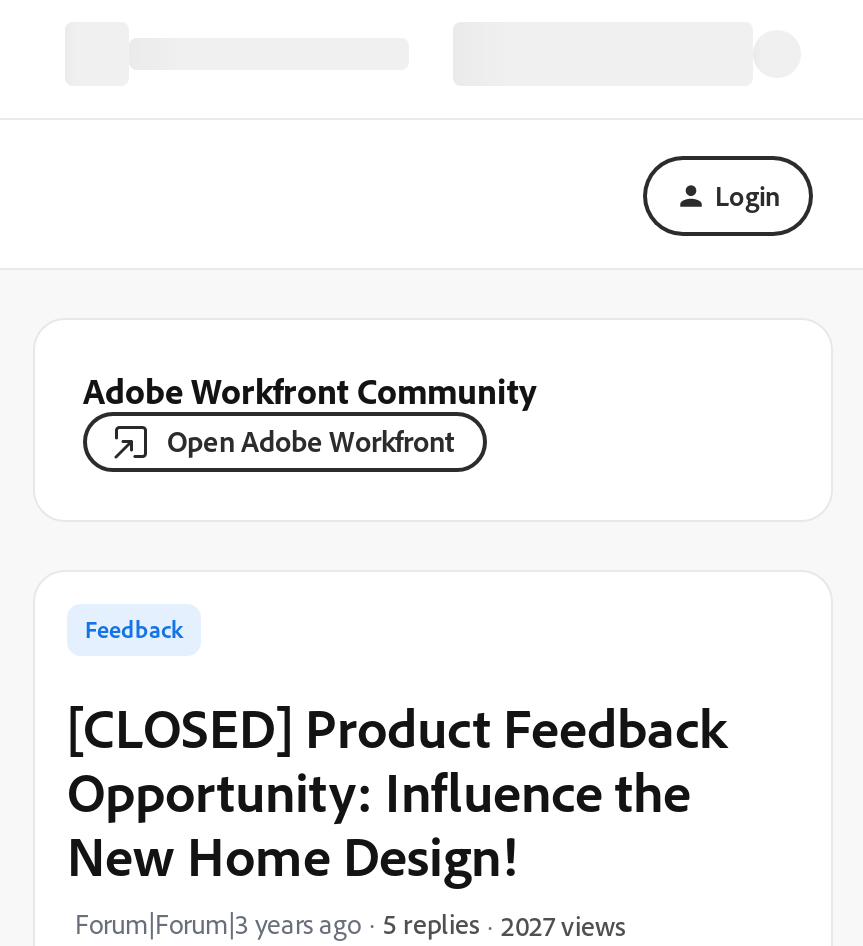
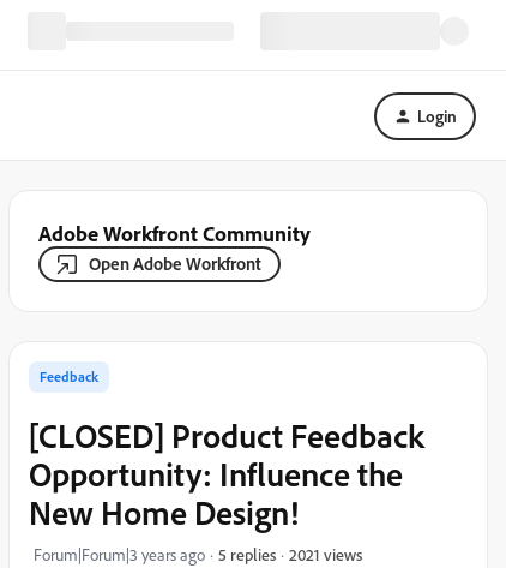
- 2027 views
+ 2021 views
